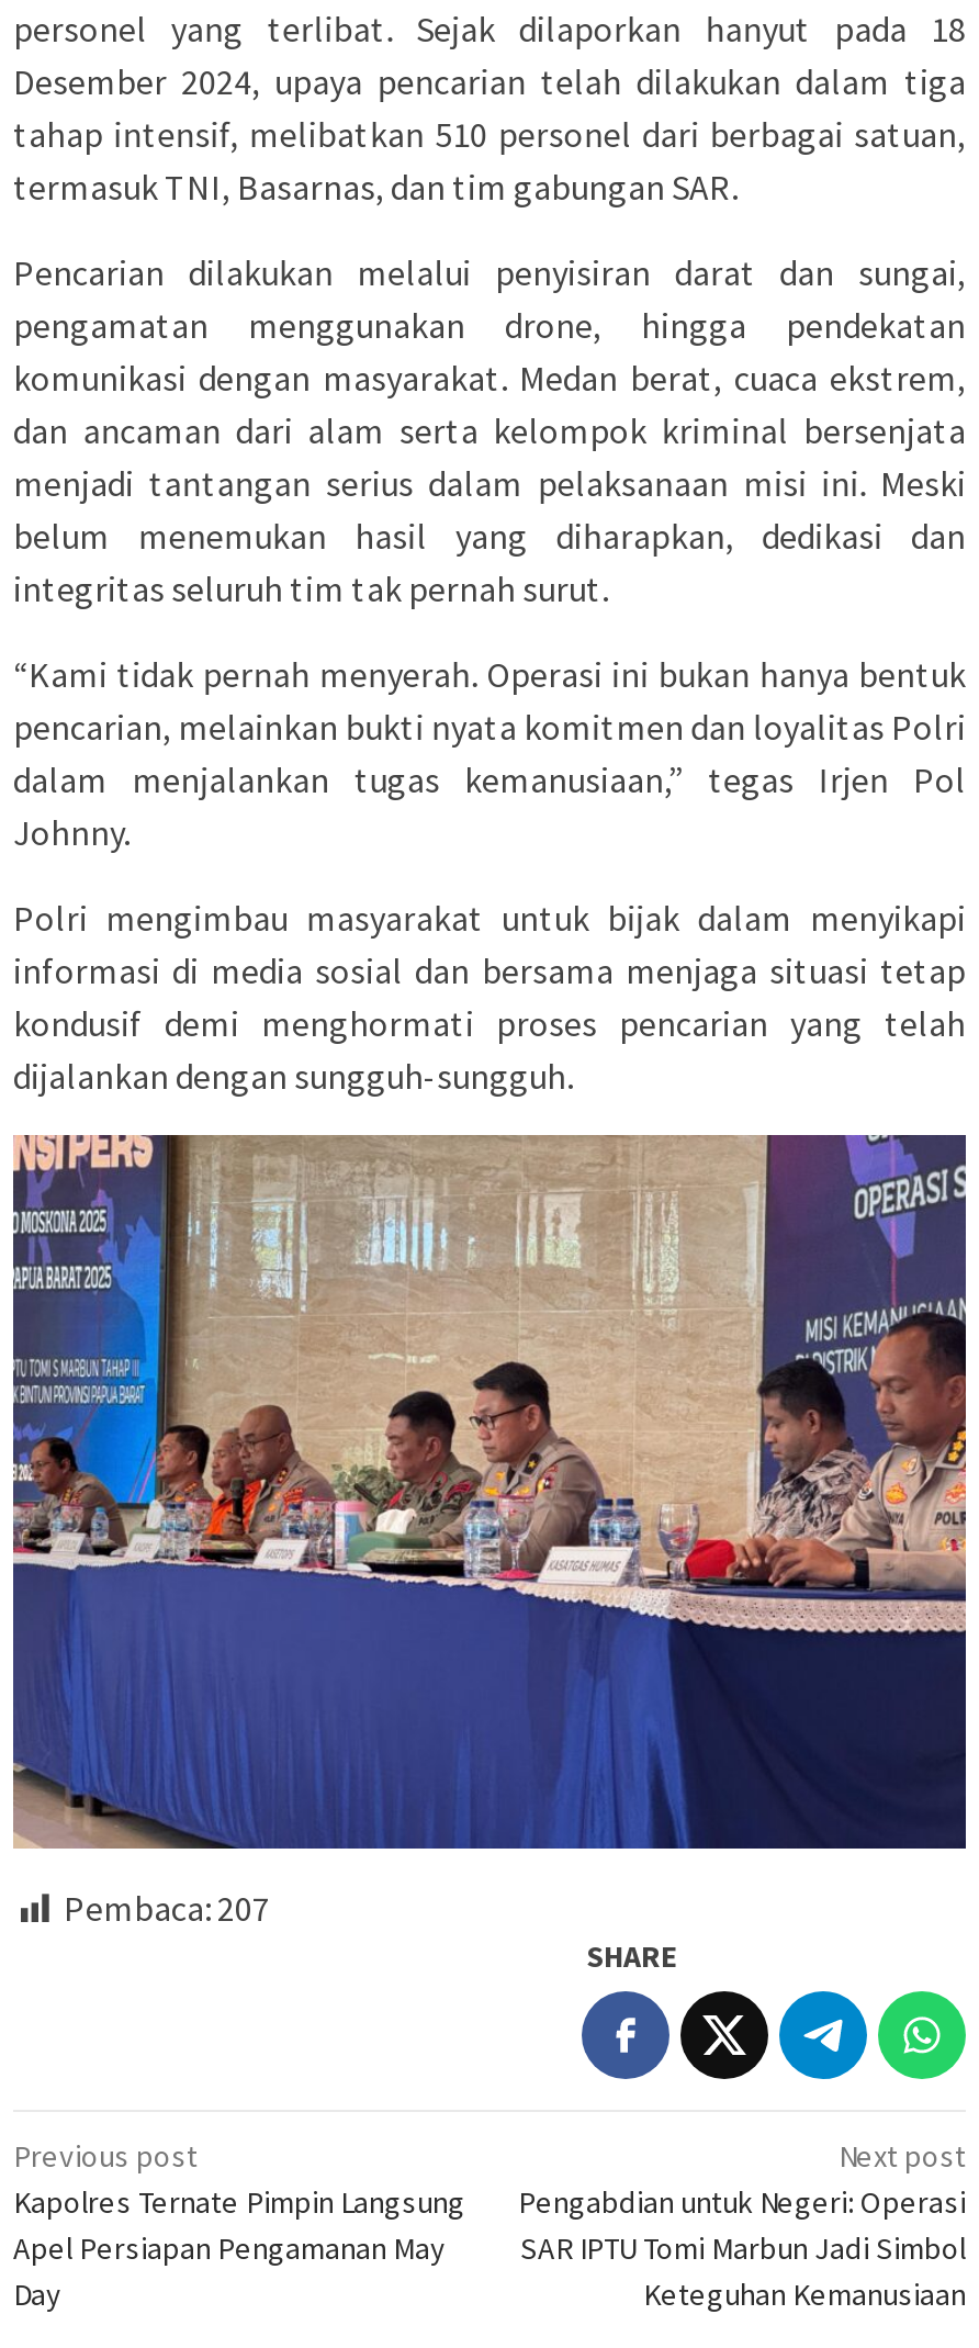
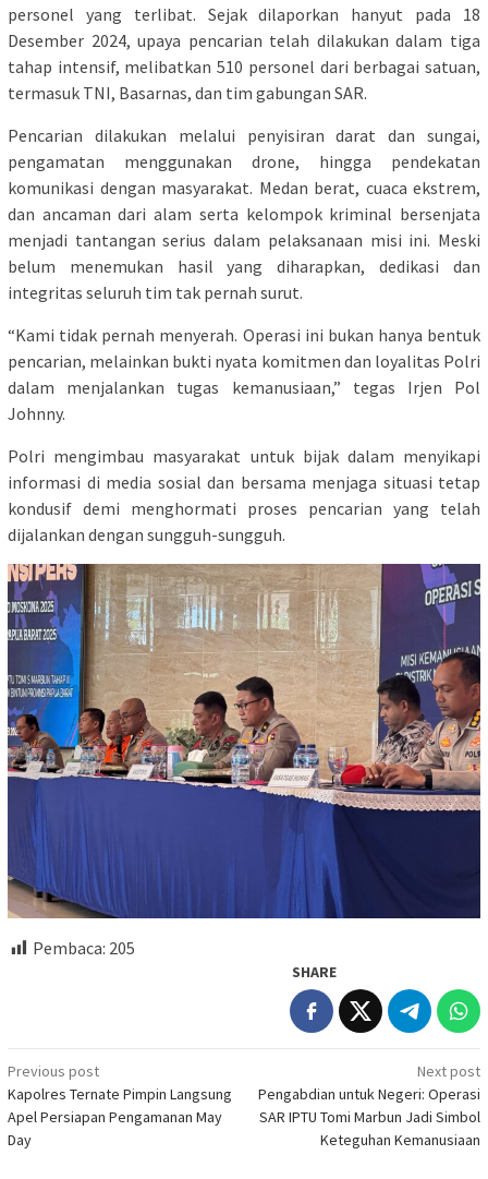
- Pembaca: 207
+ Pembaca: 205
